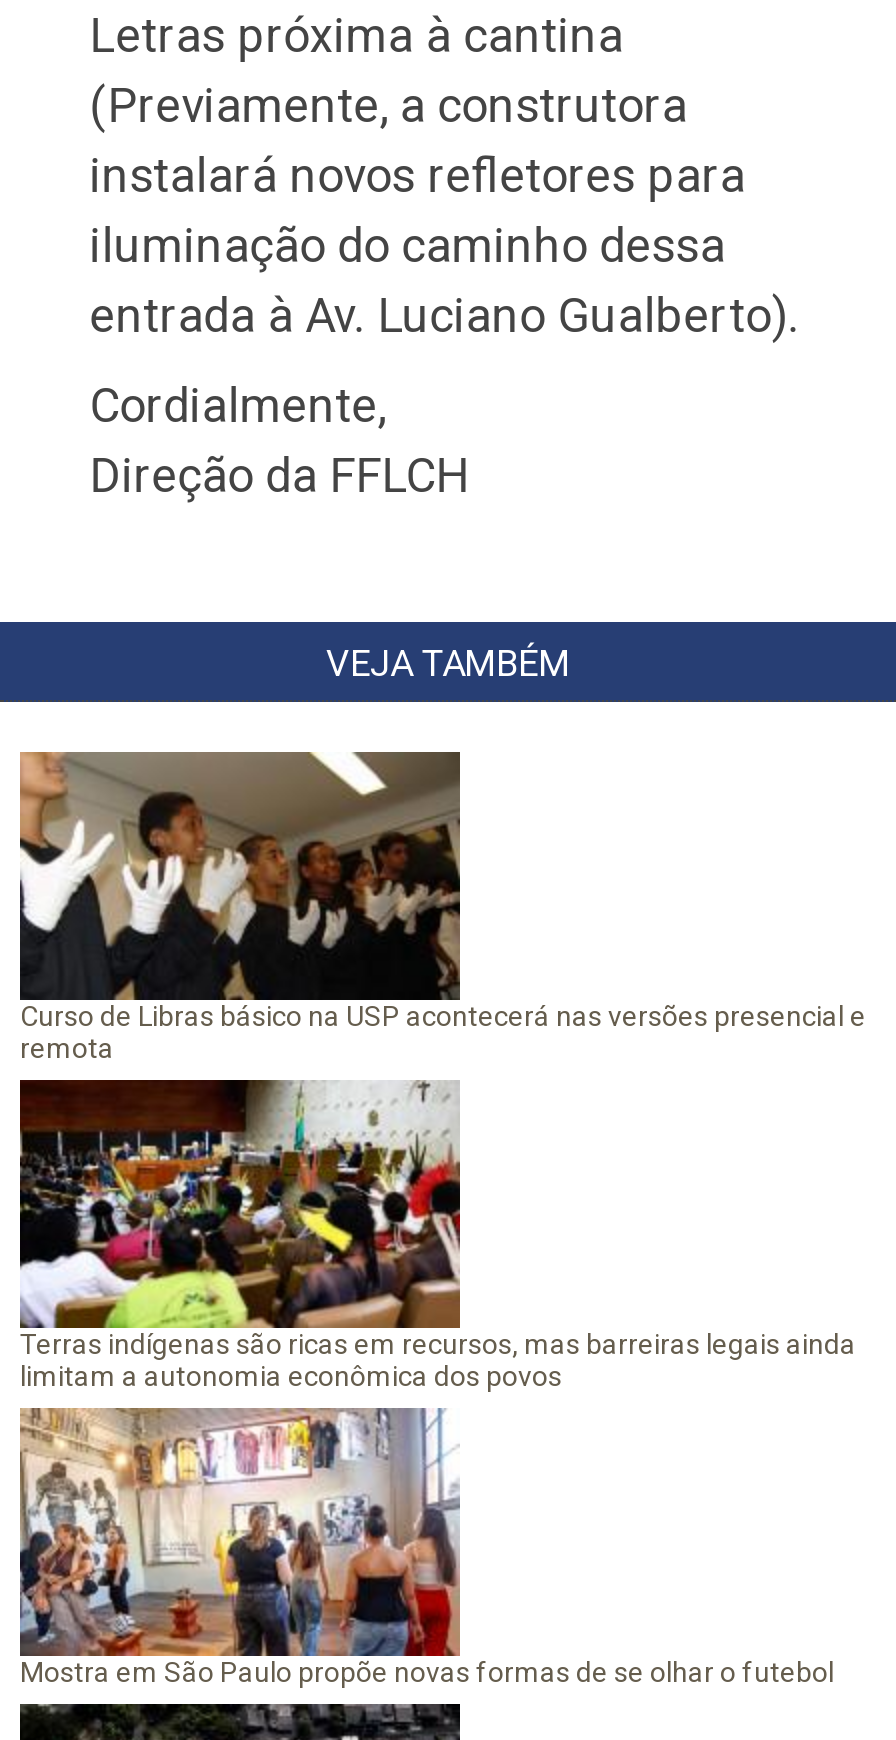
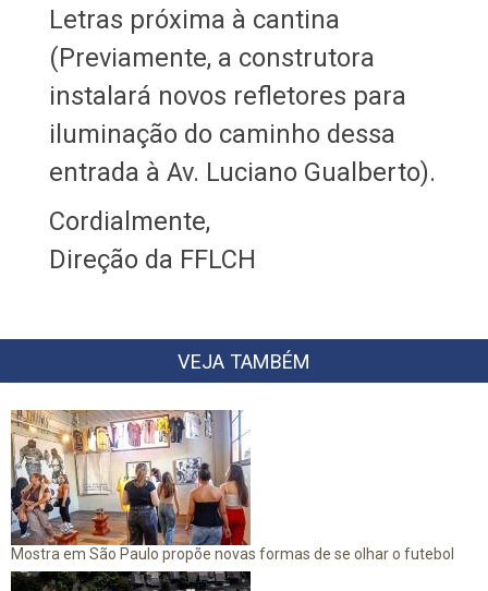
- [image]
- Curso de Libras básico na USP acontecerá nas versões presencial e
- remota

- [image]
- Terras indígenas são ricas em recursos, mas barreiras legais ainda
- limitam a autonomia econômica dos povos
